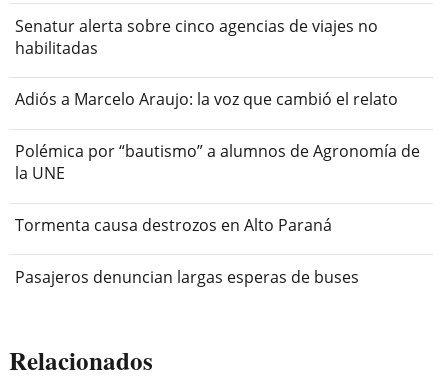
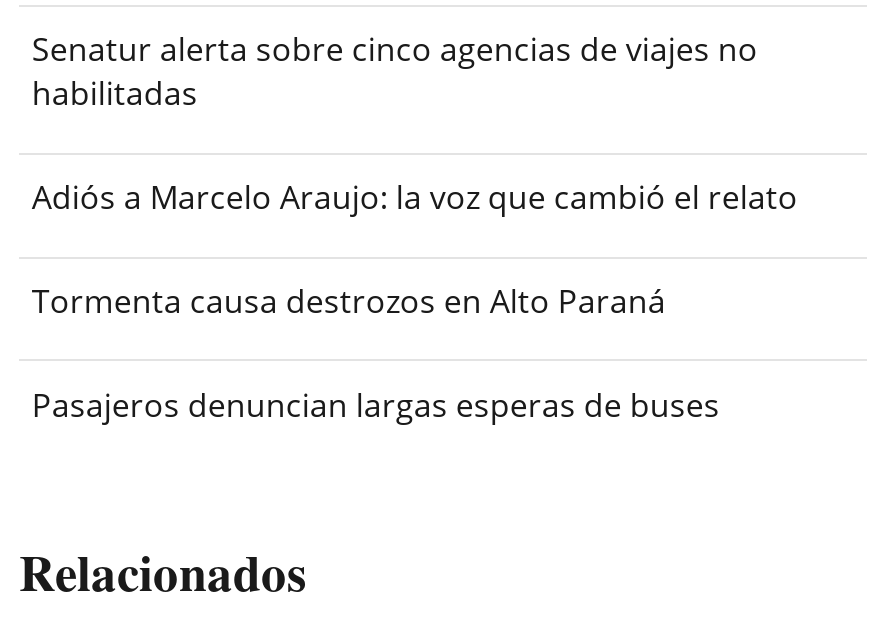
- Polémica por “bautismo” a alumnos de Agronomía de
- la UNE
